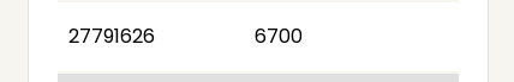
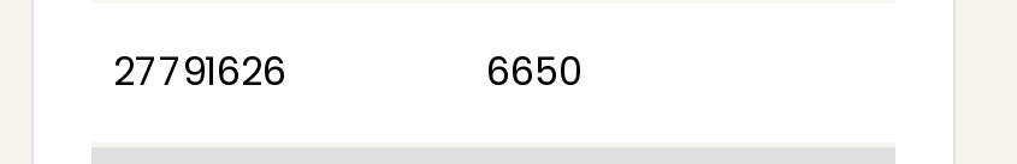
- 6700
+ 6650
